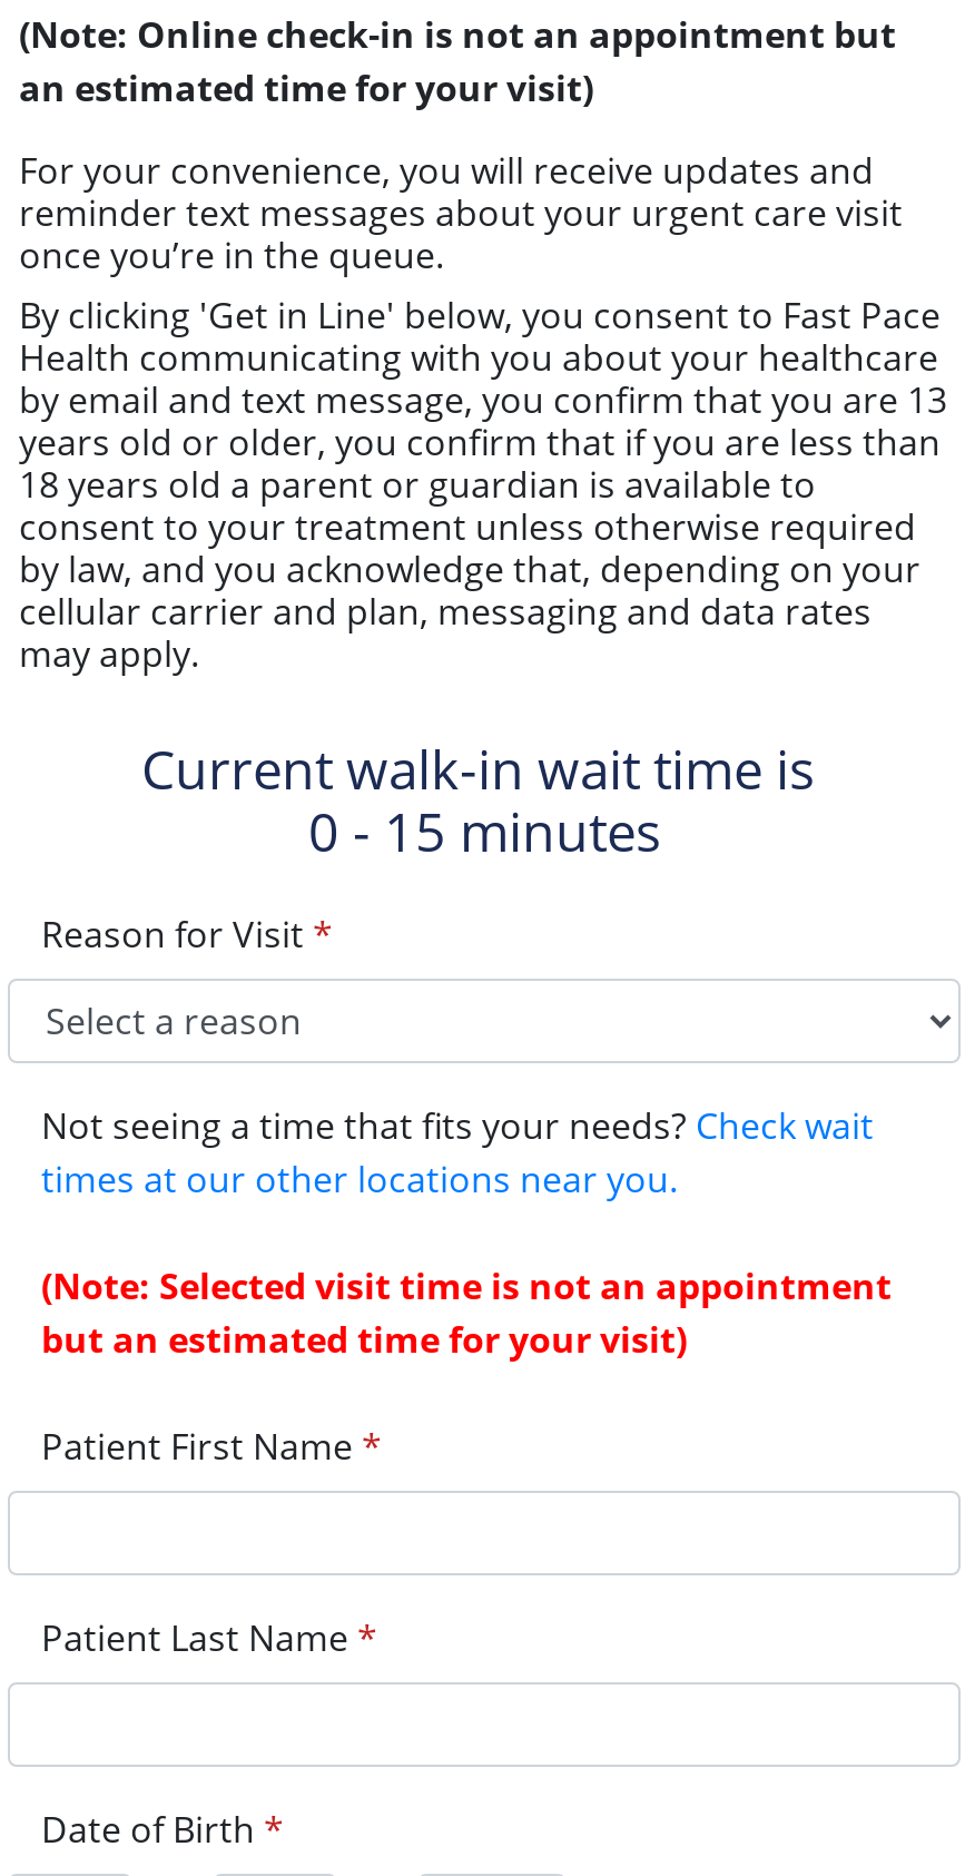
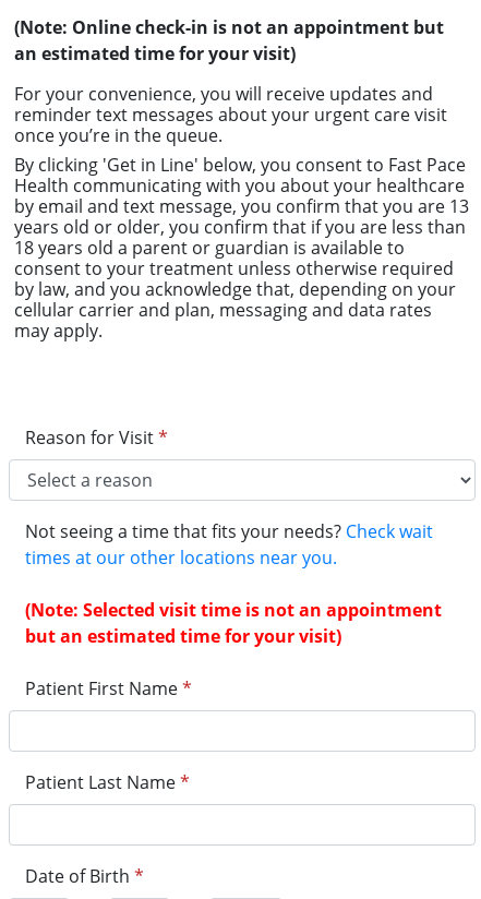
- Current walk-in wait time is
- 0 - 15 minutes
